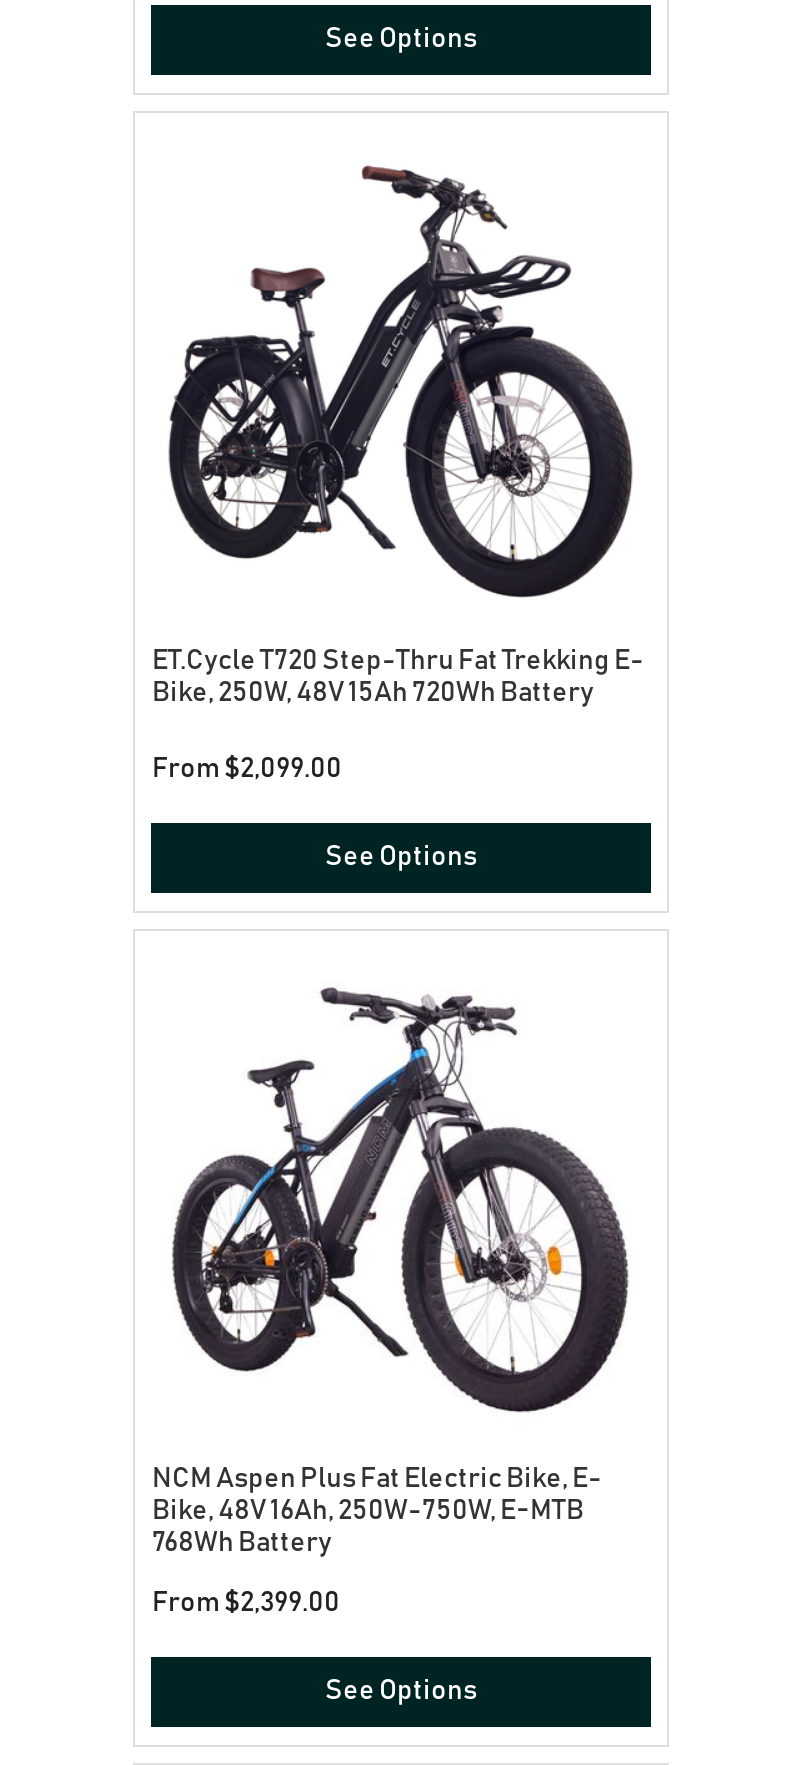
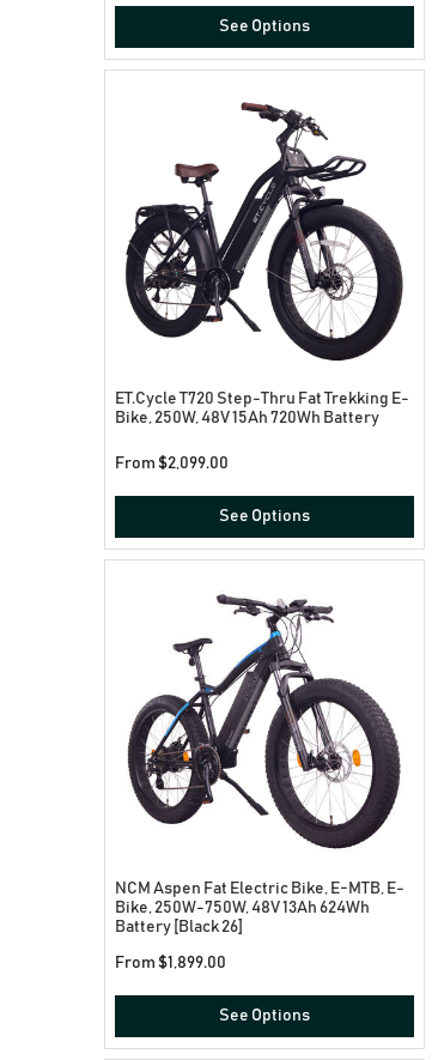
- NCM Aspen Plus Fat Electric Bike, E-
- Bike, 48V 16Ah, 250W-750W, E-MTB
- 768Wh Battery
+ NCM Aspen Fat Electric Bike, E-MTB, E-
+ Bike, 250W-750W, 48V 13Ah 624Wh
+ Battery [Black 26]

- From $2,399.00
+ From $1,899.00
